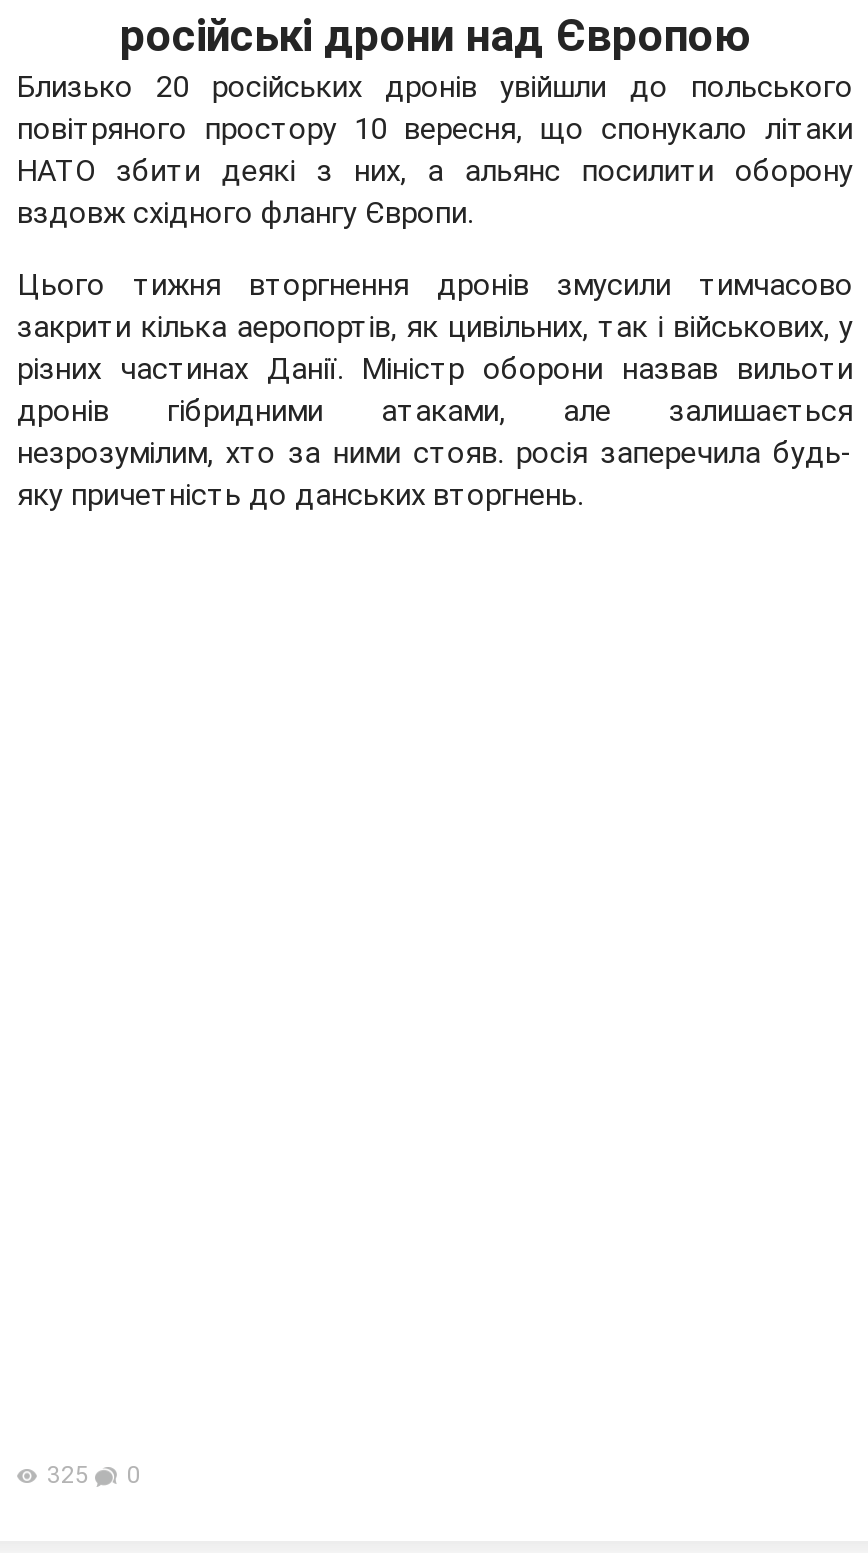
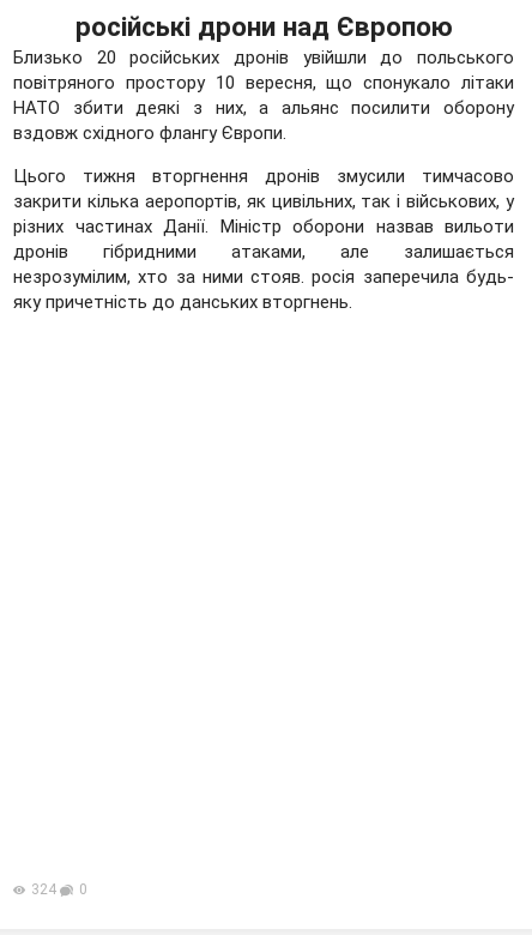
- 325 0
+ 324 0
